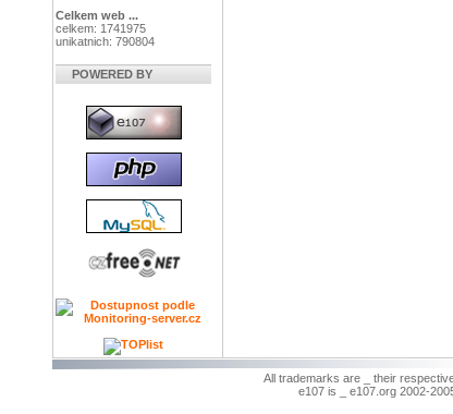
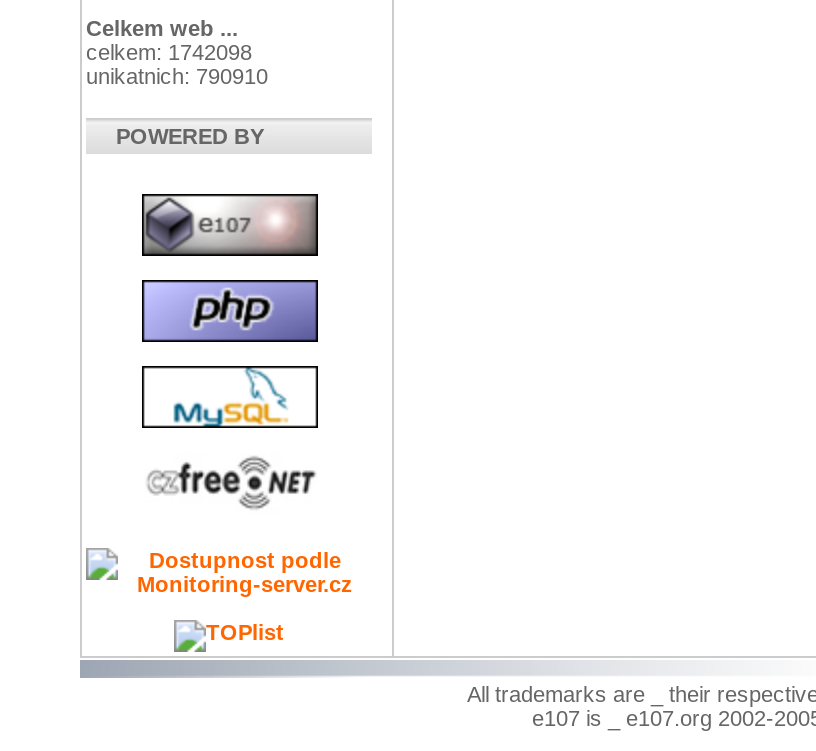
- celkem: 1741975
+ celkem: 1742098

- unikatnich: 790804
+ unikatnich: 790910
